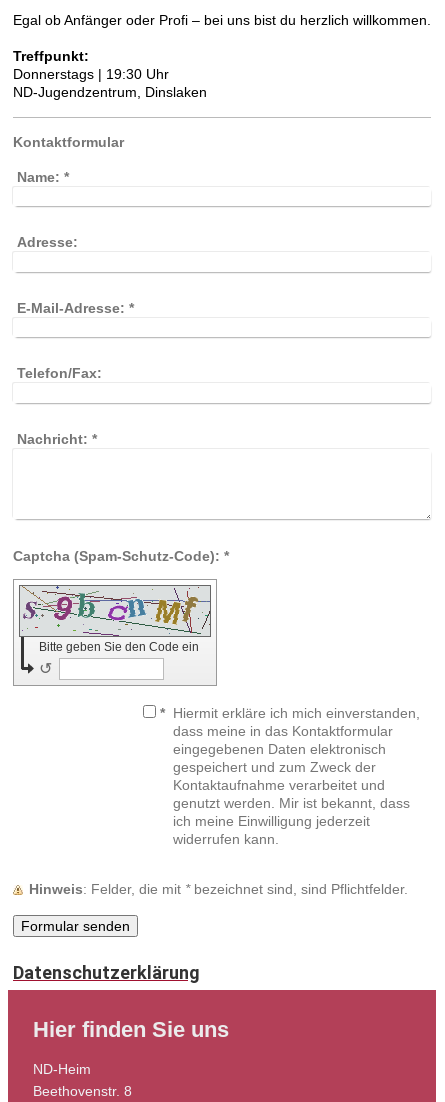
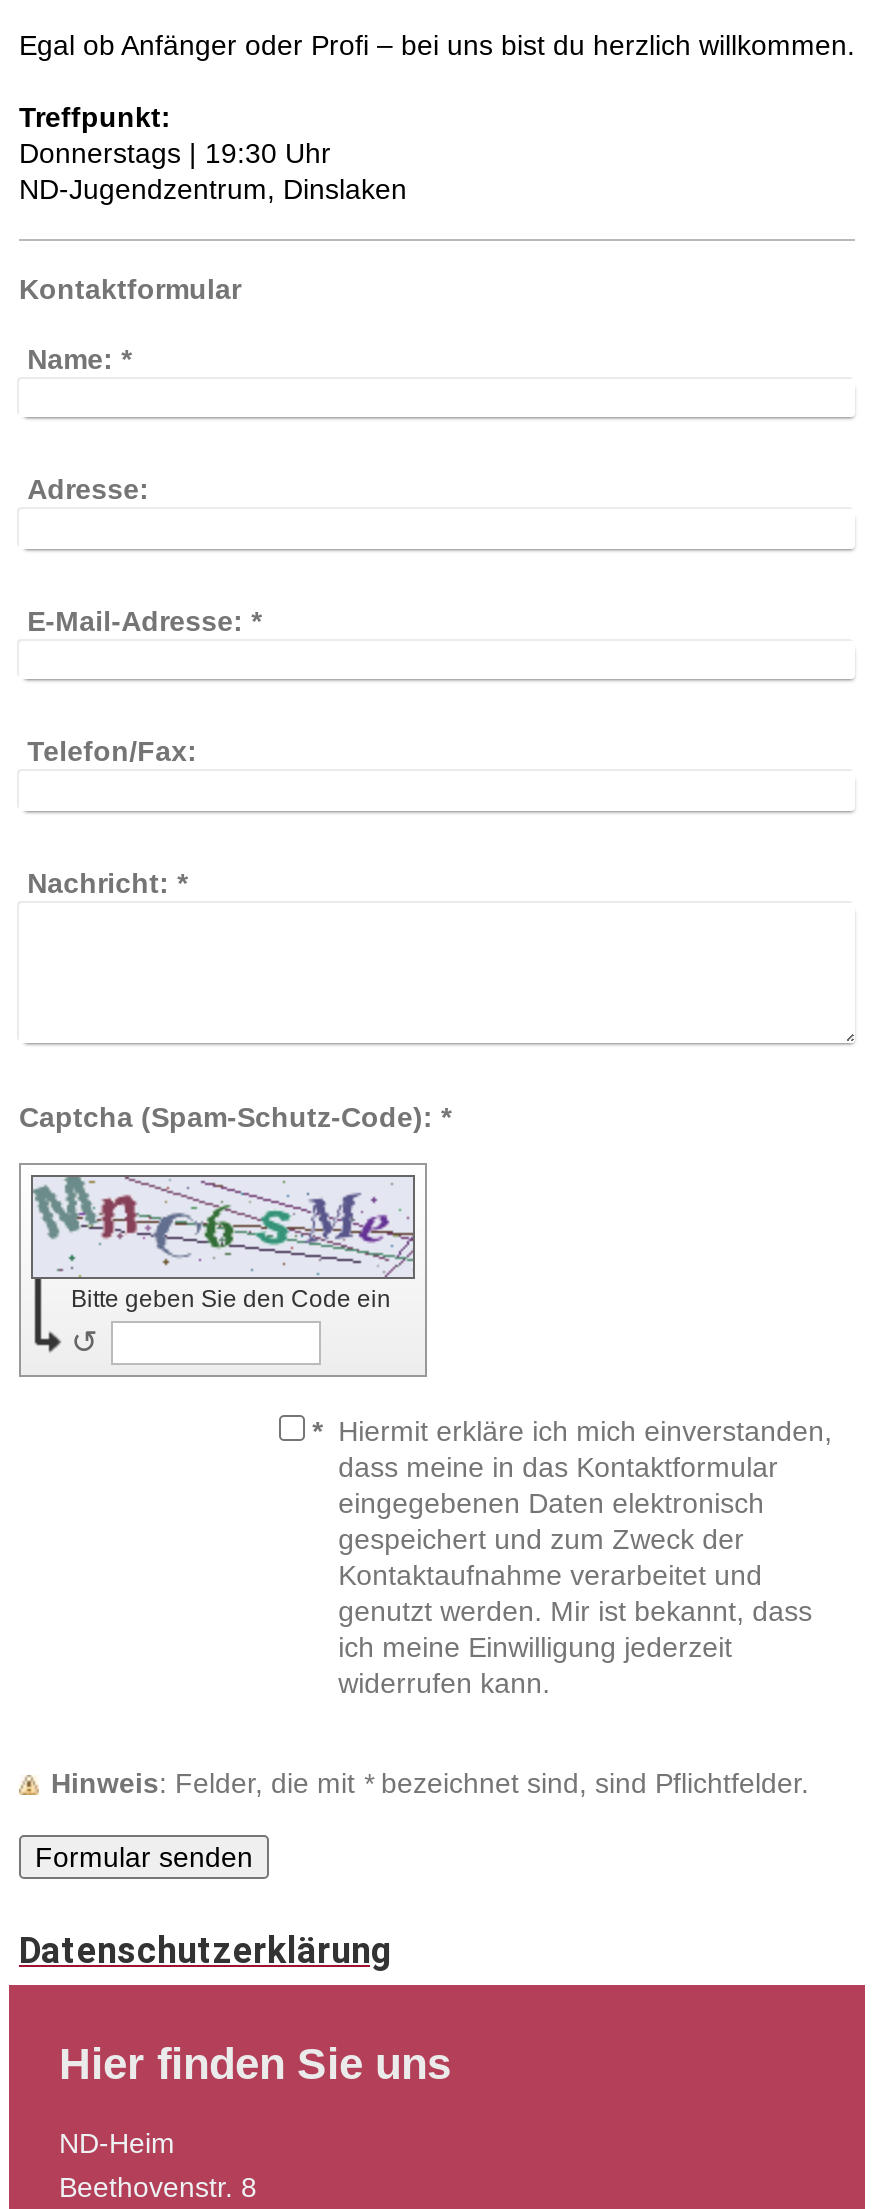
- [image]
+ [image]
